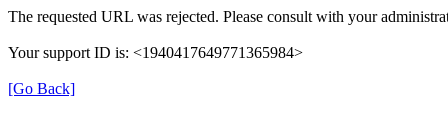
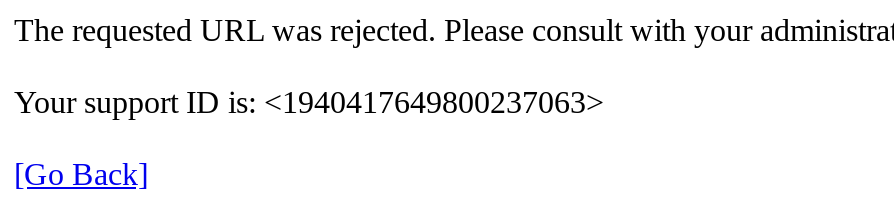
- Your support ID is: <1940417649771365984>
+ Your support ID is: <1940417649800237063>
